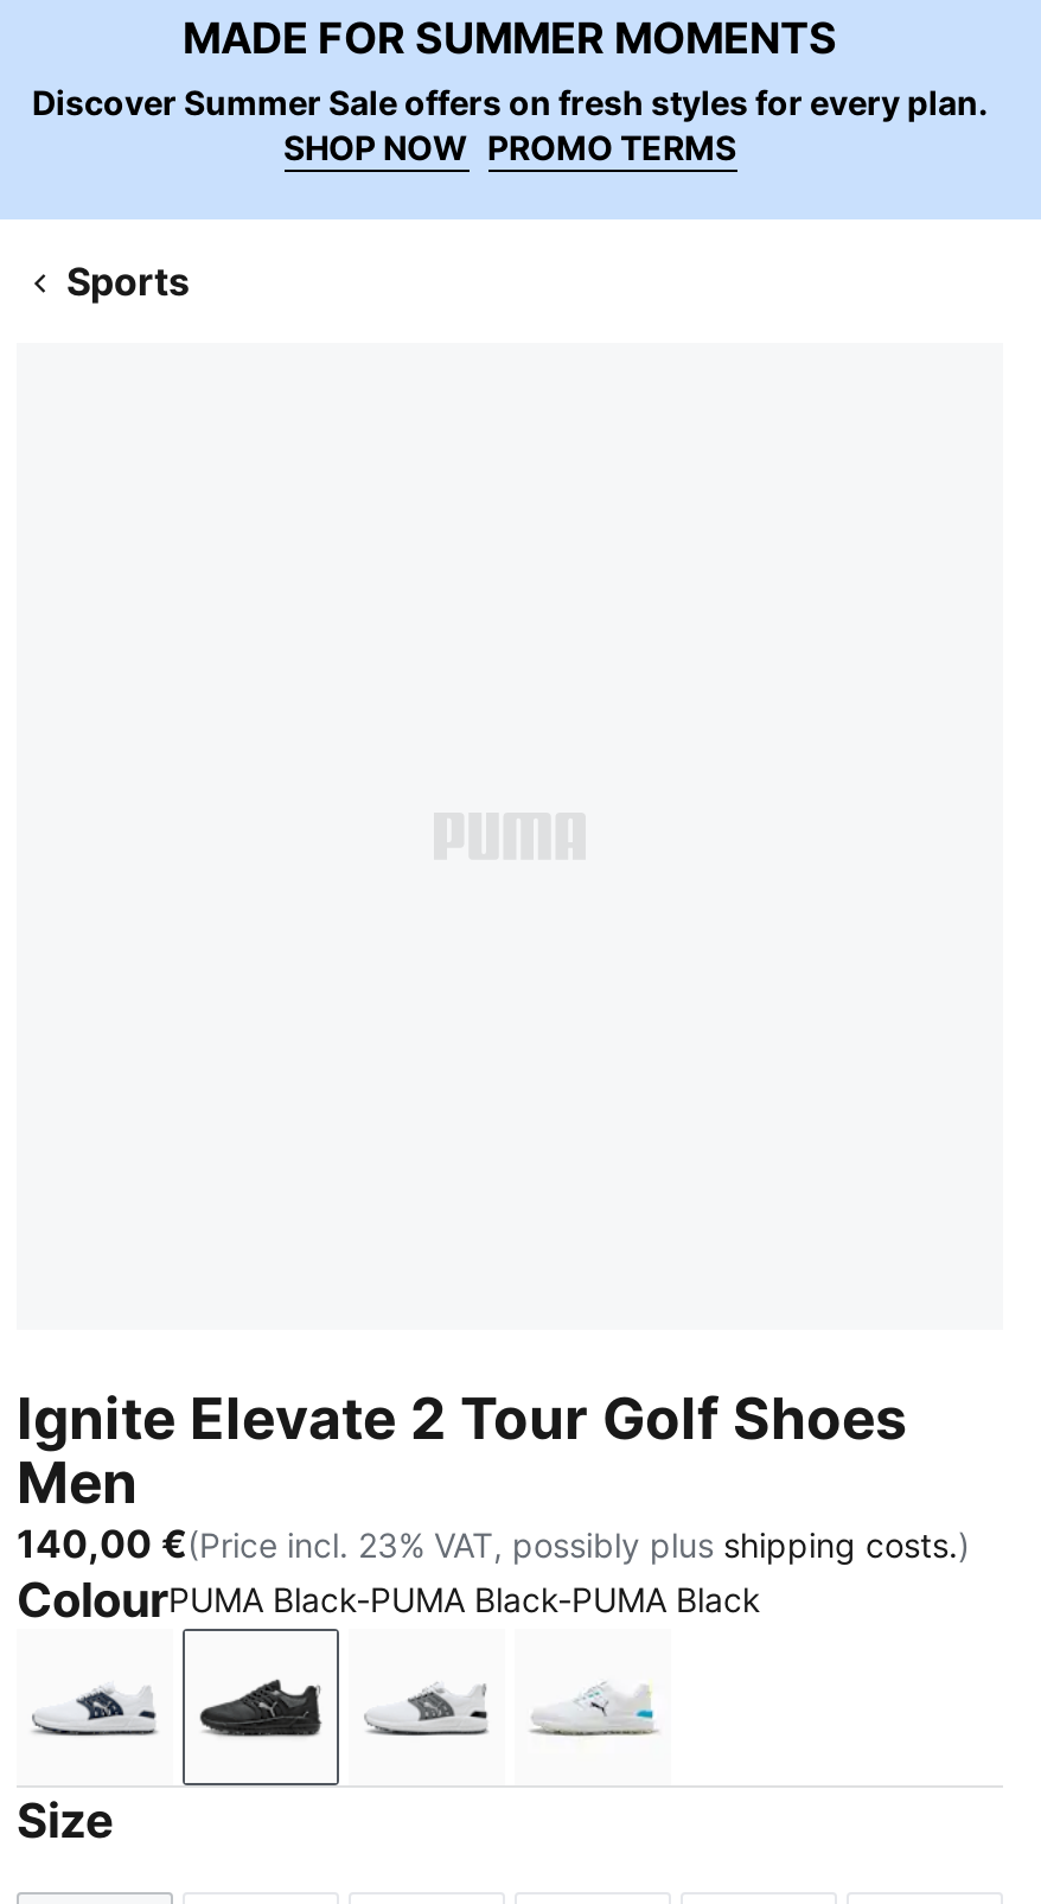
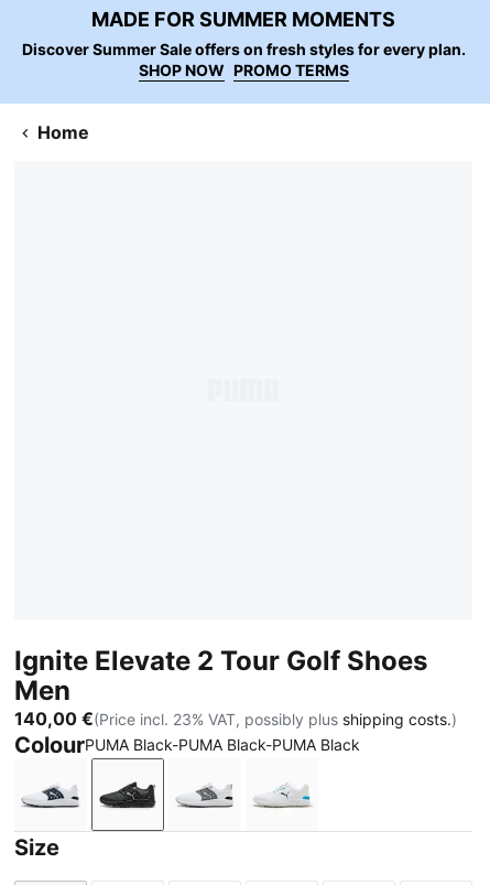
- Sports
+ Home
